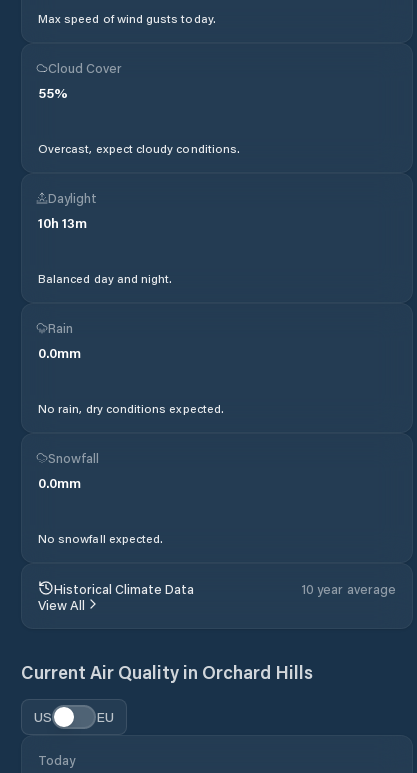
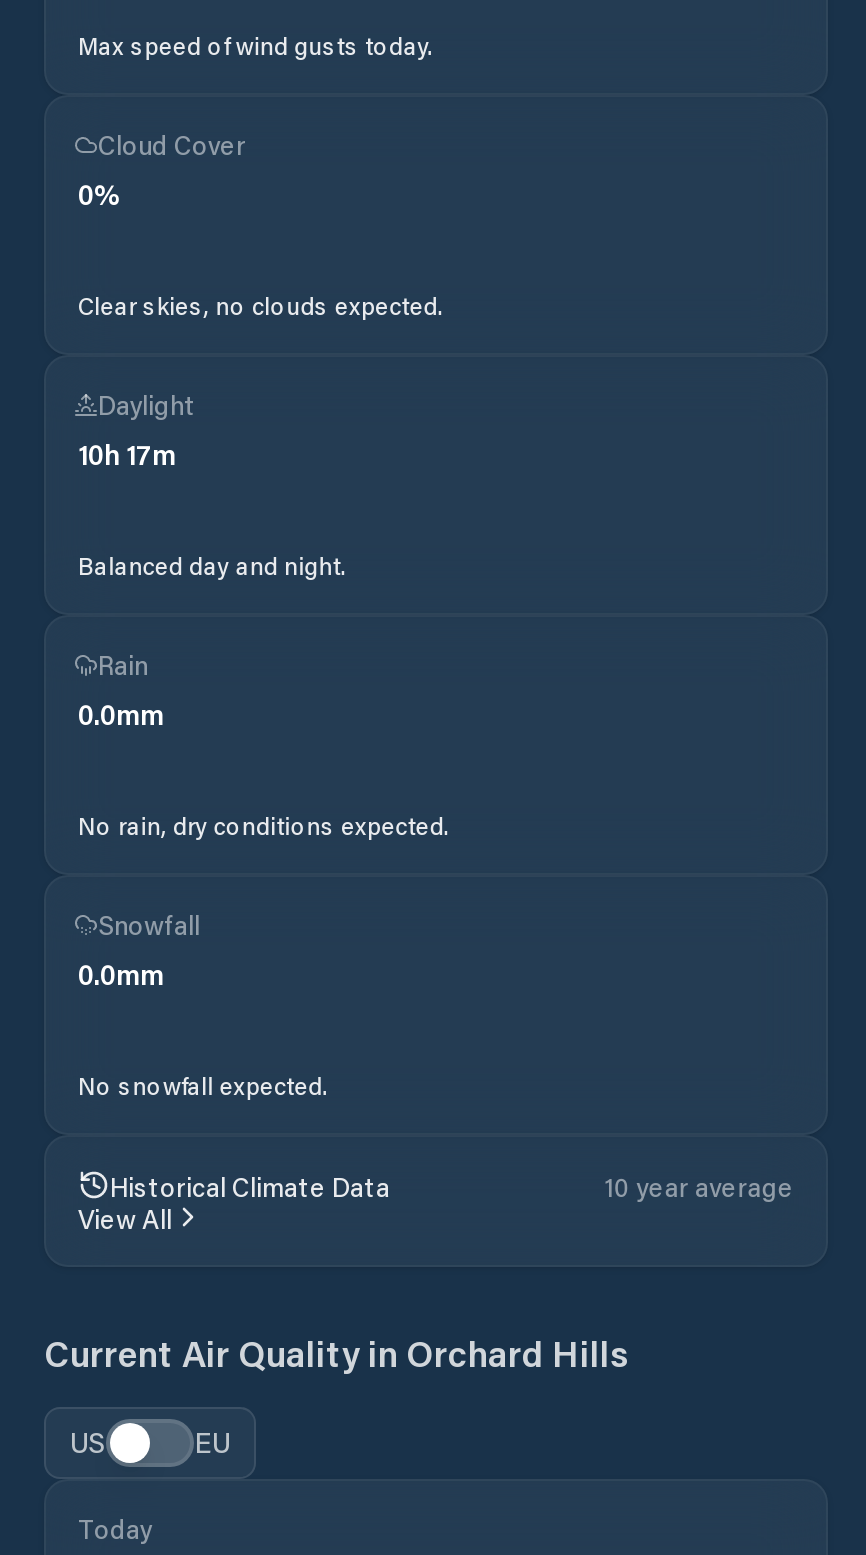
- 55%
+ 0%

- Overcast, expect cloudy conditions.
+ Clear skies, no clouds expected.

- 10h 13m
+ 10h 17m
